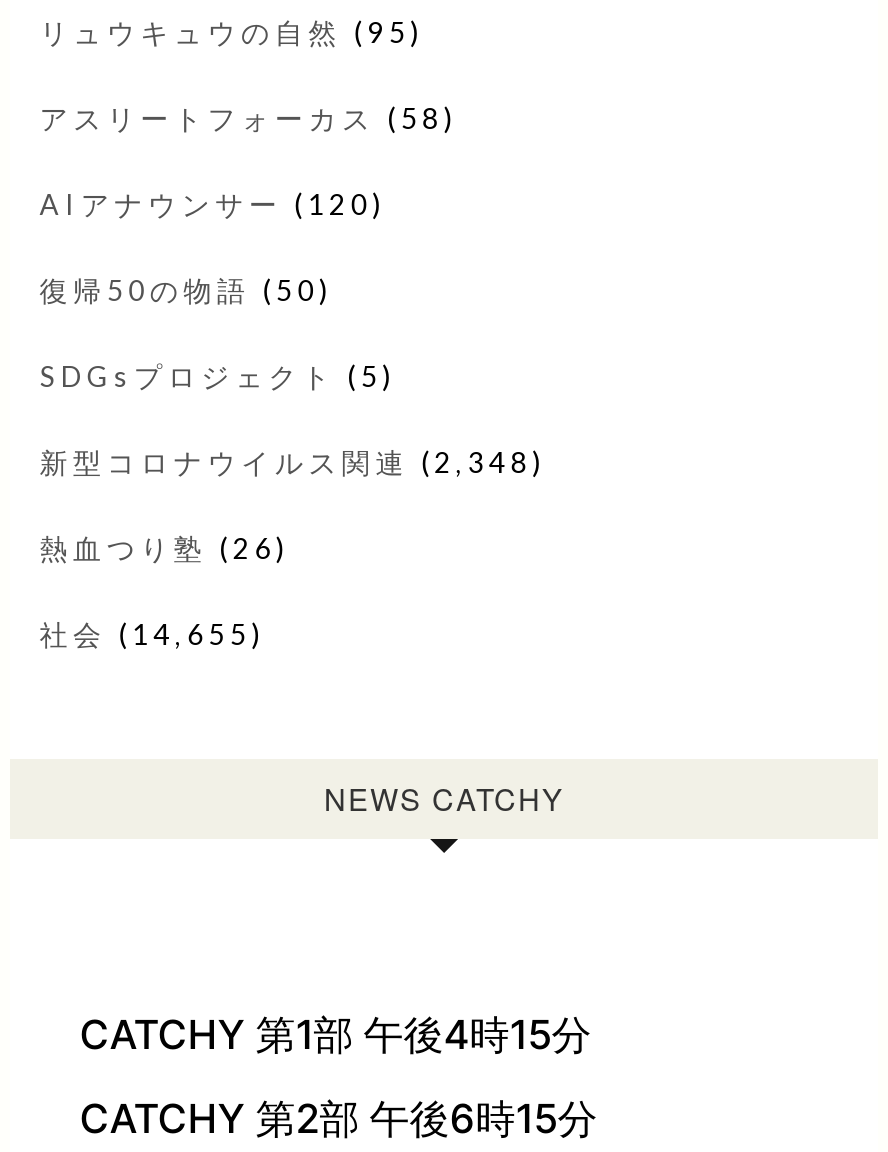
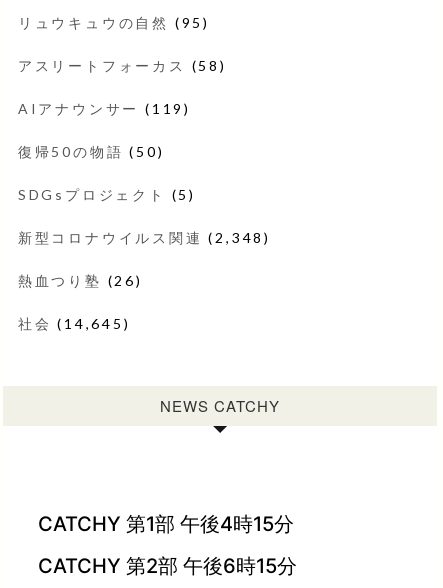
- AIアナウンサー(120)
+ AIアナウンサー(119)

- 社会(14,655)
+ 社会(14,645)
